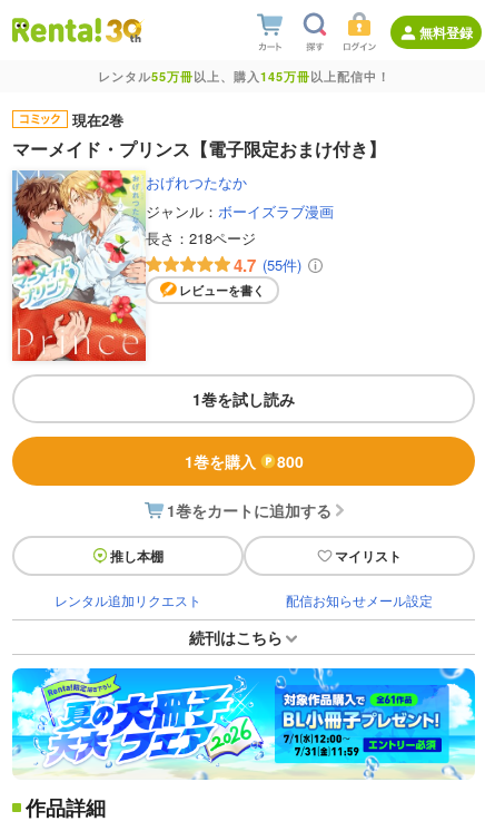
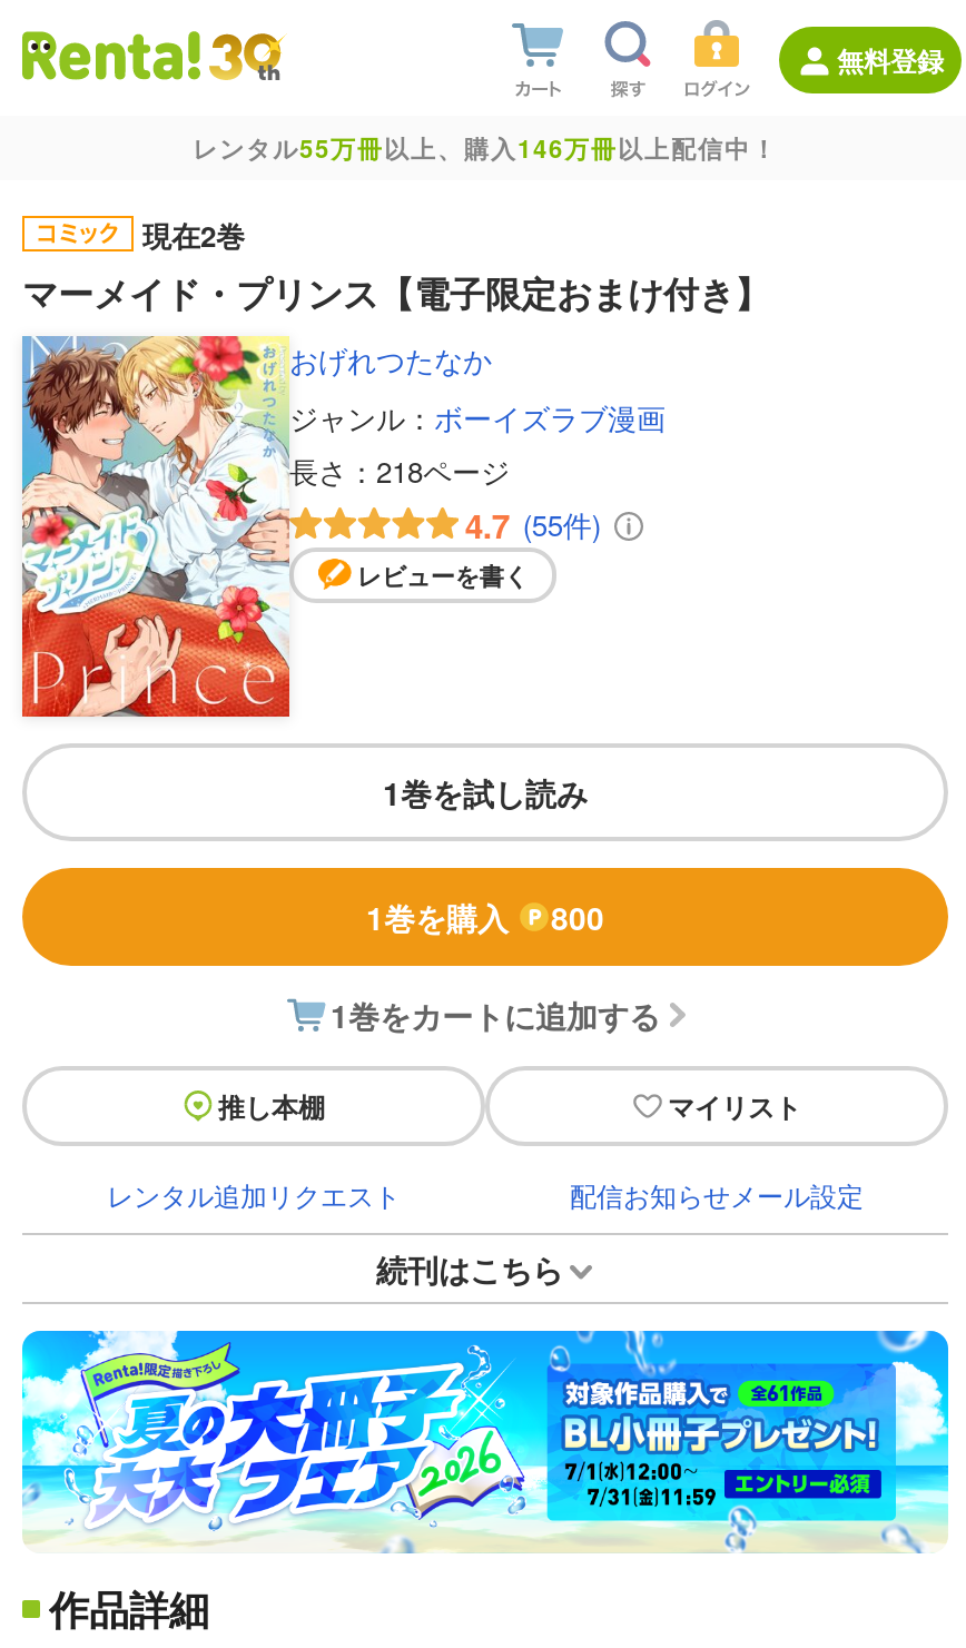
- レンタル55万冊以上、購入145万冊以上配信中！
+ レンタル55万冊以上、購入146万冊以上配信中！
